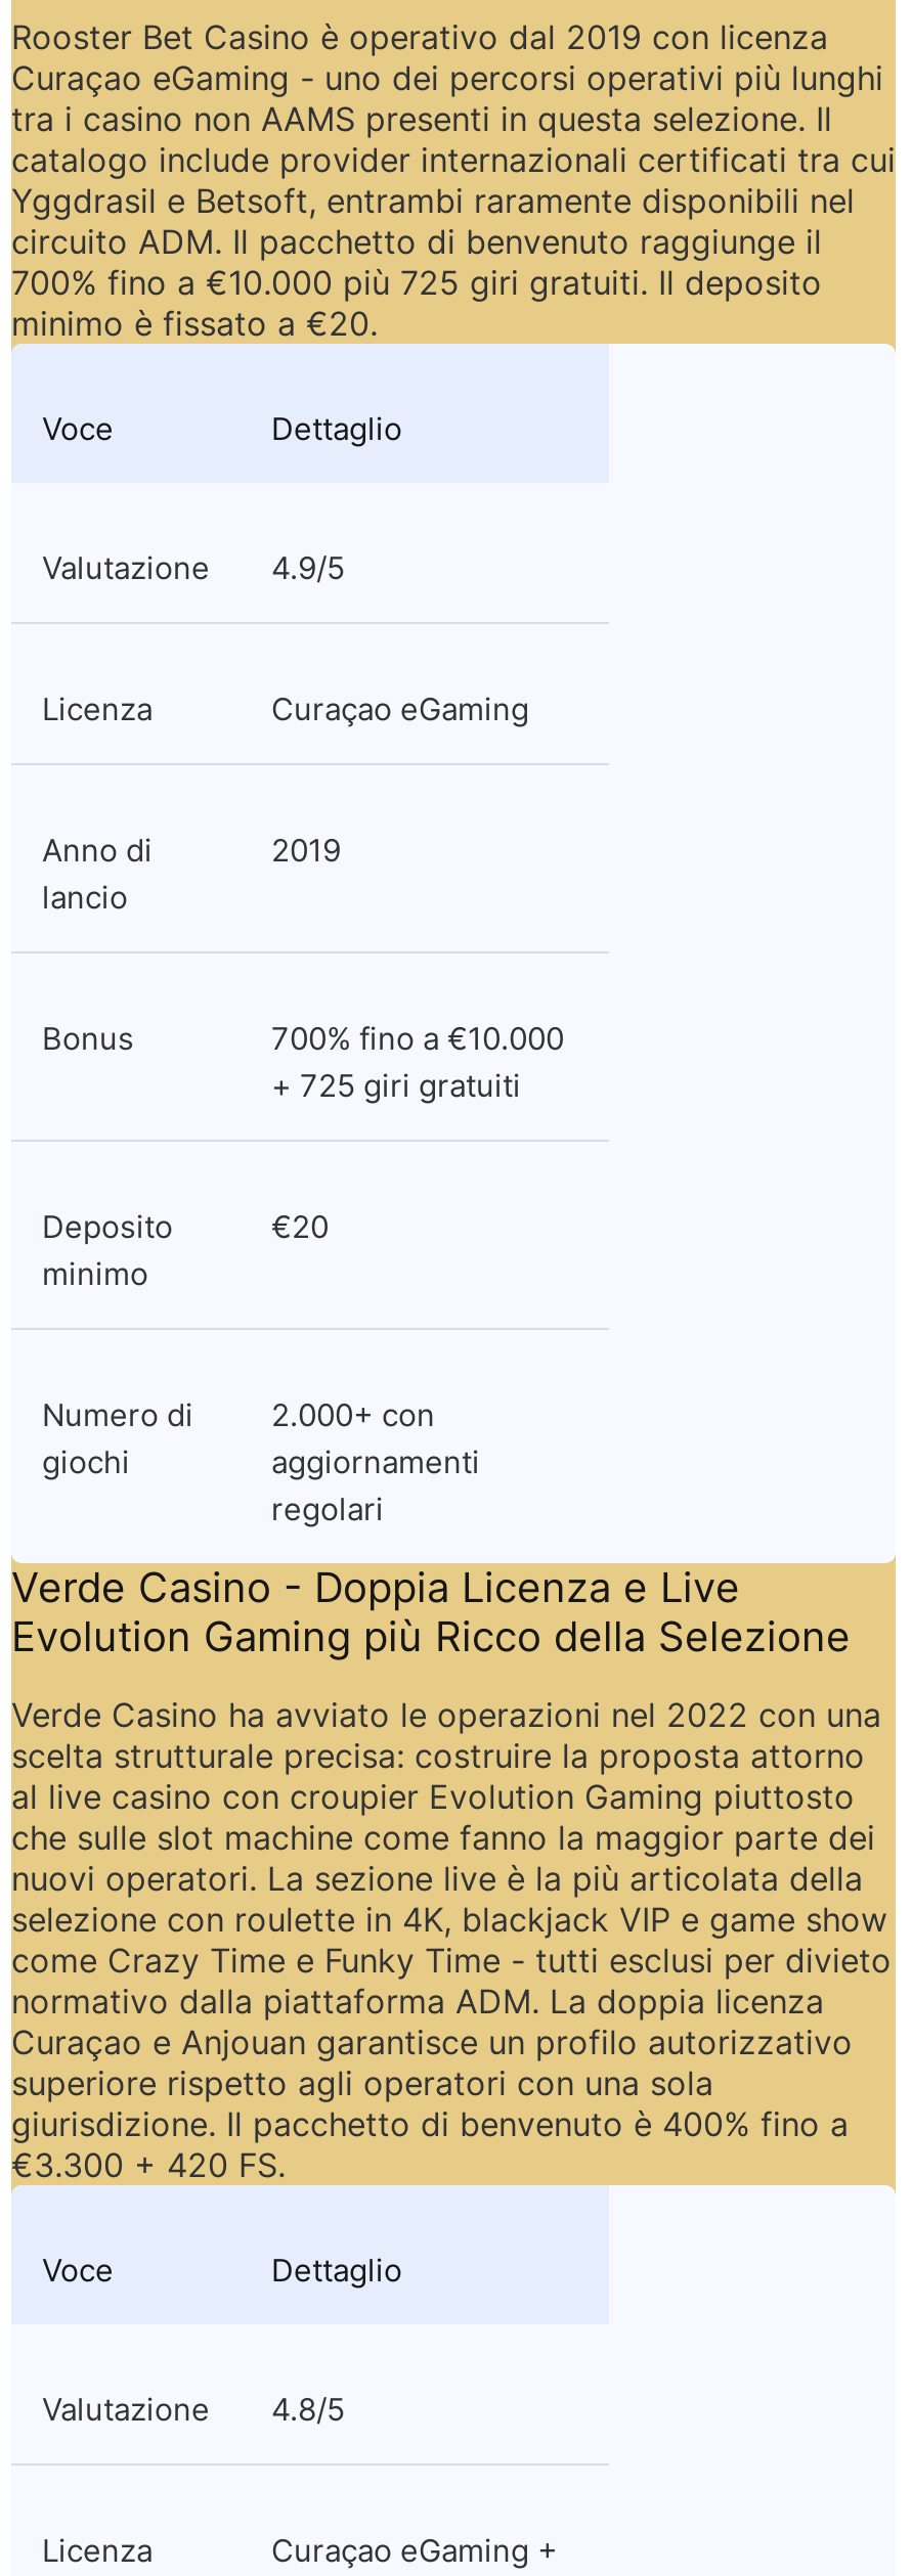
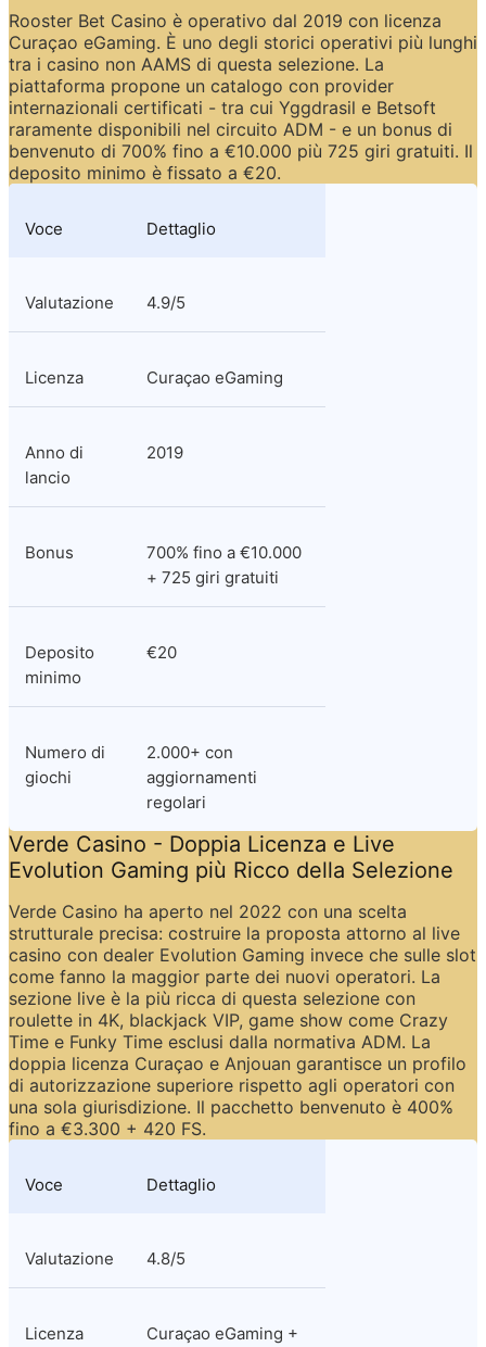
- Curaçao eGaming - uno dei percorsi operativi più lunghi
- tra i casino non AAMS presenti in questa selezione. Il
- catalogo include provider internazionali certificati tra cui
- Yggdrasil e Betsoft, entrambi raramente disponibili nel
- circuito ADM. Il pacchetto di benvenuto raggiunge il
- 700% fino a €10.000 più 725 giri gratuiti. Il deposito
- minimo è fissato a €20.
+ Curaçao eGaming. È uno degli storici operativi più lunghi
+ tra i casino non AAMS di questa selezione. La
+ piattaforma propone un catalogo con provider
+ internazionali certificati - tra cui Yggdrasil e Betsoft
+ raramente disponibili nel circuito ADM - e un bonus di
+ benvenuto di 700% fino a €10.000 più 725 giri gratuiti. Il
+ deposito minimo è fissato a €20.

- Verde Casino ha avviato le operazioni nel 2022 con una
- scelta strutturale precisa: costruire la proposta attorno
- al live casino con croupier Evolution Gaming piuttosto
- che sulle slot machine come fanno la maggior parte dei
- nuovi operatori. La sezione live è la più articolata della
- selezione con roulette in 4K, blackjack VIP e game show
- come Crazy Time e Funky Time - tutti esclusi per divieto
- normativo dalla piattaforma ADM. La doppia licenza
- Curaçao e Anjouan garantisce un profilo autorizzativo
- superiore rispetto agli operatori con una sola
- giurisdizione. Il pacchetto di benvenuto è 400% fino a
- €3.300 + 420 FS.
+ Verde Casino ha aperto nel 2022 con una scelta
+ strutturale precisa: costruire la proposta attorno al live
+ casino con dealer Evolution Gaming invece che sulle slot
+ come fanno la maggior parte dei nuovi operatori. La
+ sezione live è la più ricca di questa selezione con
+ roulette in 4K, blackjack VIP, game show come Crazy
+ Time e Funky Time esclusi dalla normativa ADM. La
+ doppia licenza Curaçao e Anjouan garantisce un profilo
+ di autorizzazione superiore rispetto agli operatori con
+ una sola giurisdizione. Il pacchetto benvenuto è 400%
+ fino a €3.300 + 420 FS.
